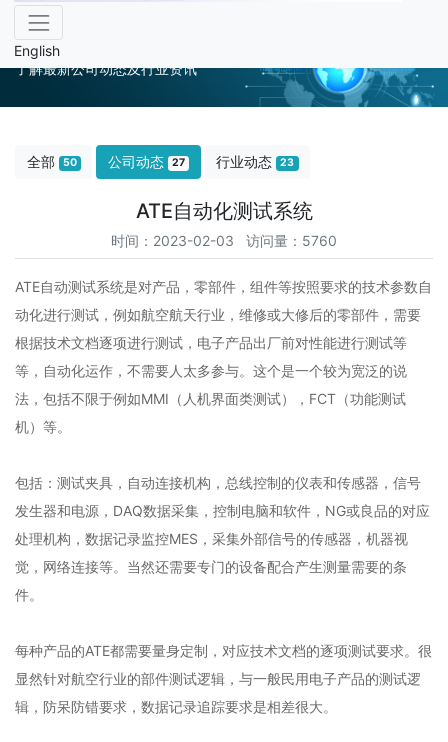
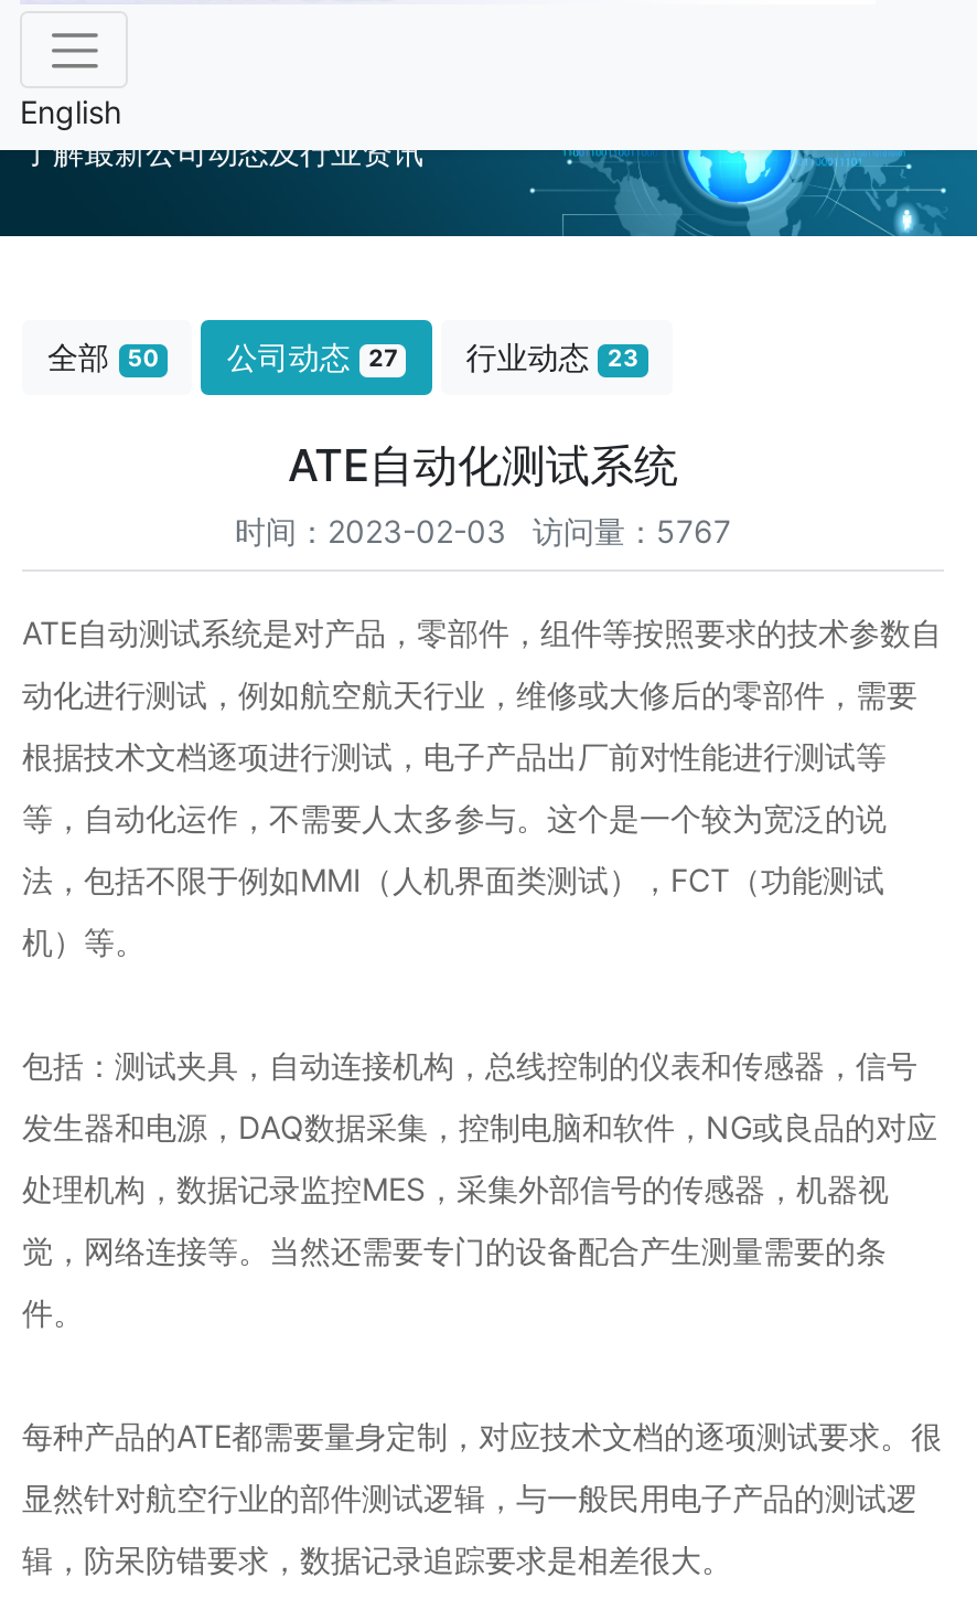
- 时间：2023-02-03 访问量：5760
+ 时间：2023-02-03 访问量：5767
